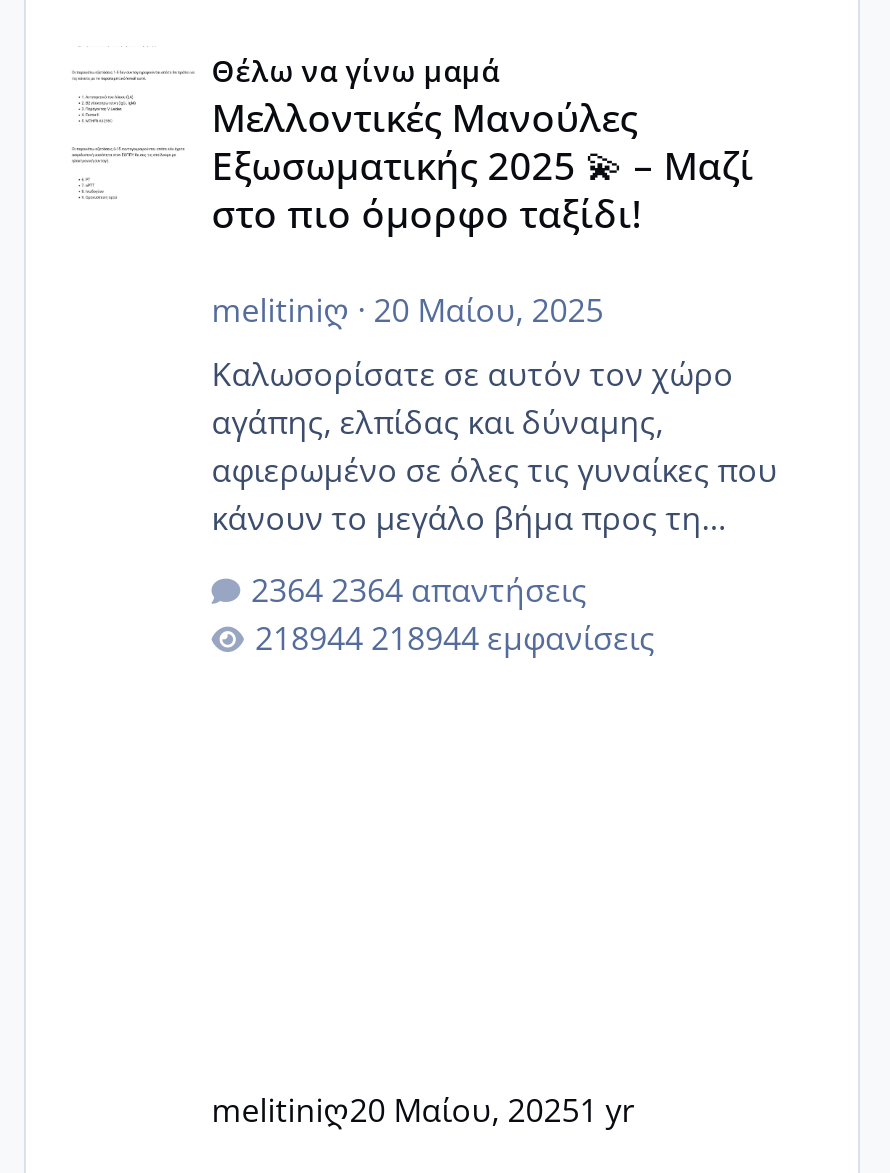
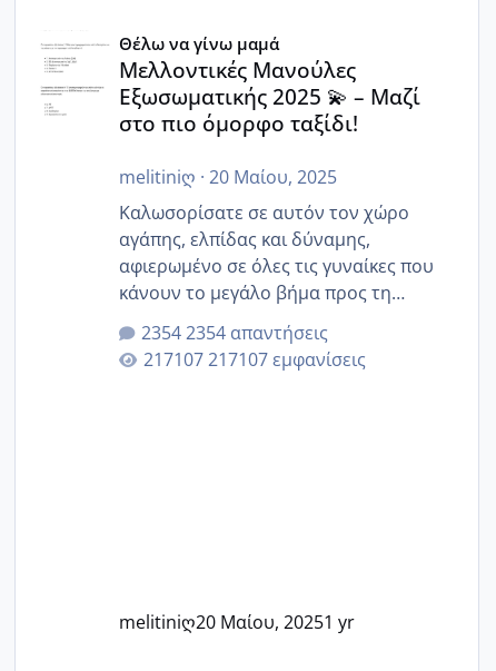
- 2364 απαντήσεις
+ 2354 απαντήσεις

- 218944 εμφανίσεις
+ 217107 εμφανίσεις
